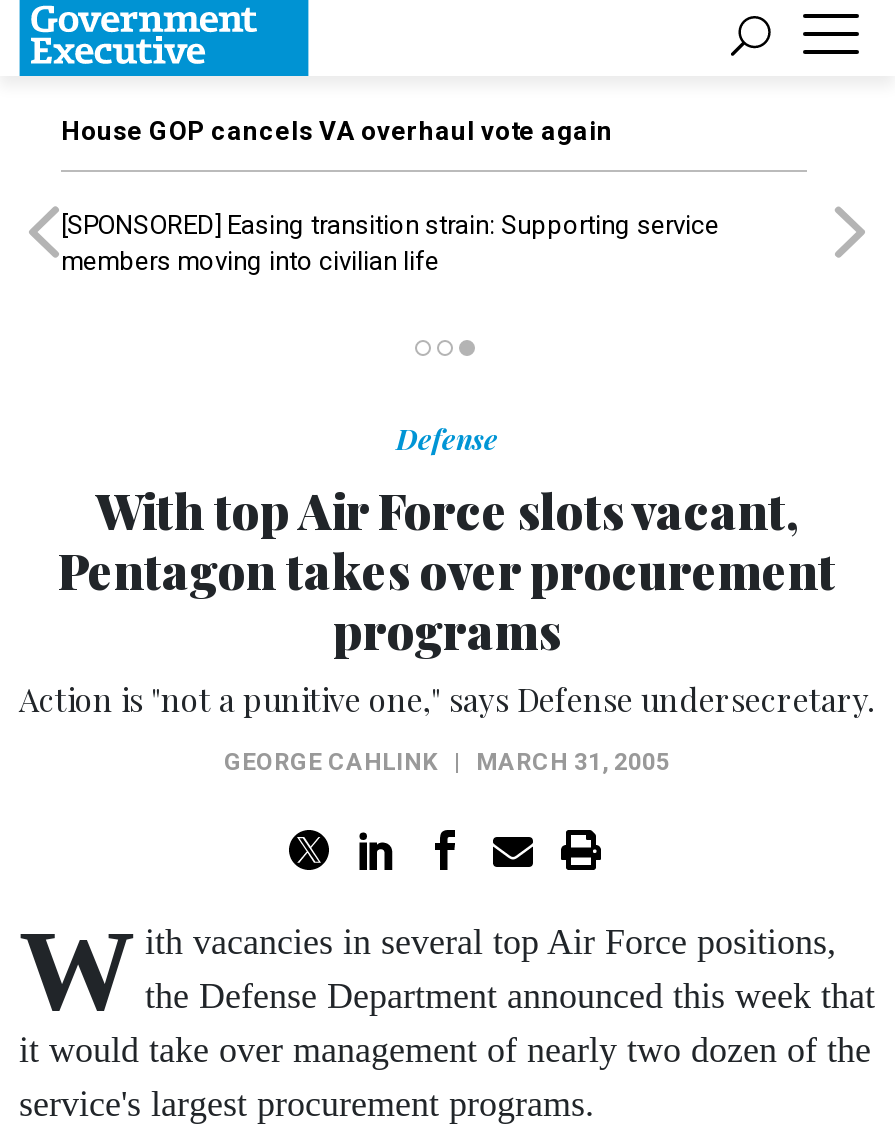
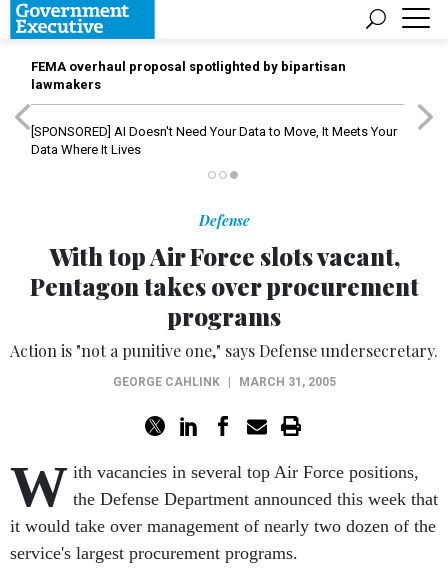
- House GOP cancels VA overhaul vote again
+ FEMA overhaul proposal spotlighted by bipartisan
+ lawmakers

- [SPONSORED] Easing transition strain: Supporting service
- members moving into civilian life
+ [SPONSORED] AI Doesn't Need Your Data to Move, It Meets Your
+ Data Where It Lives
